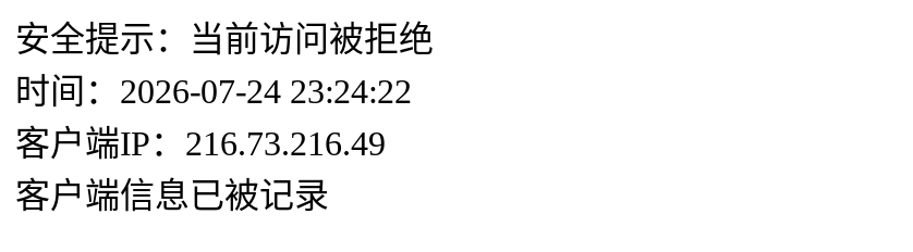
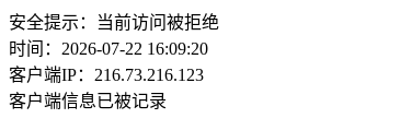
- 时间：2026-07-24 23:24:22
+ 时间：2026-07-22 16:09:20

- 客户端IP：216.73.216.49
+ 客户端IP：216.73.216.123
